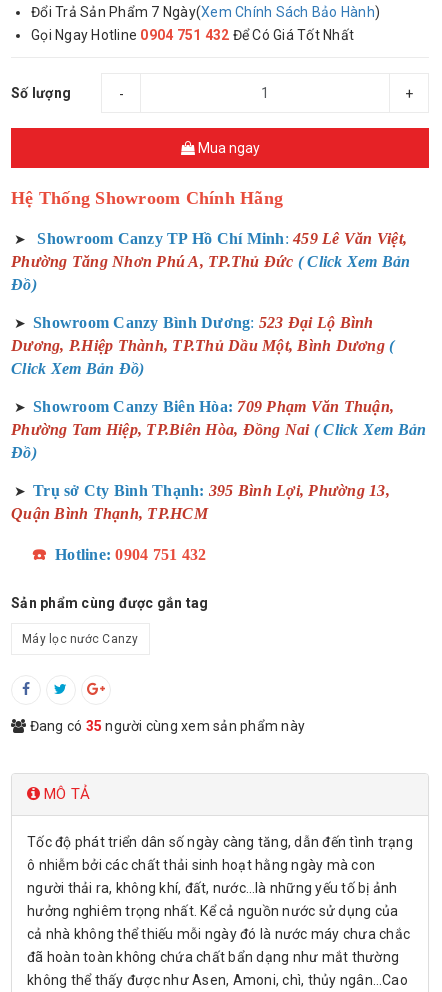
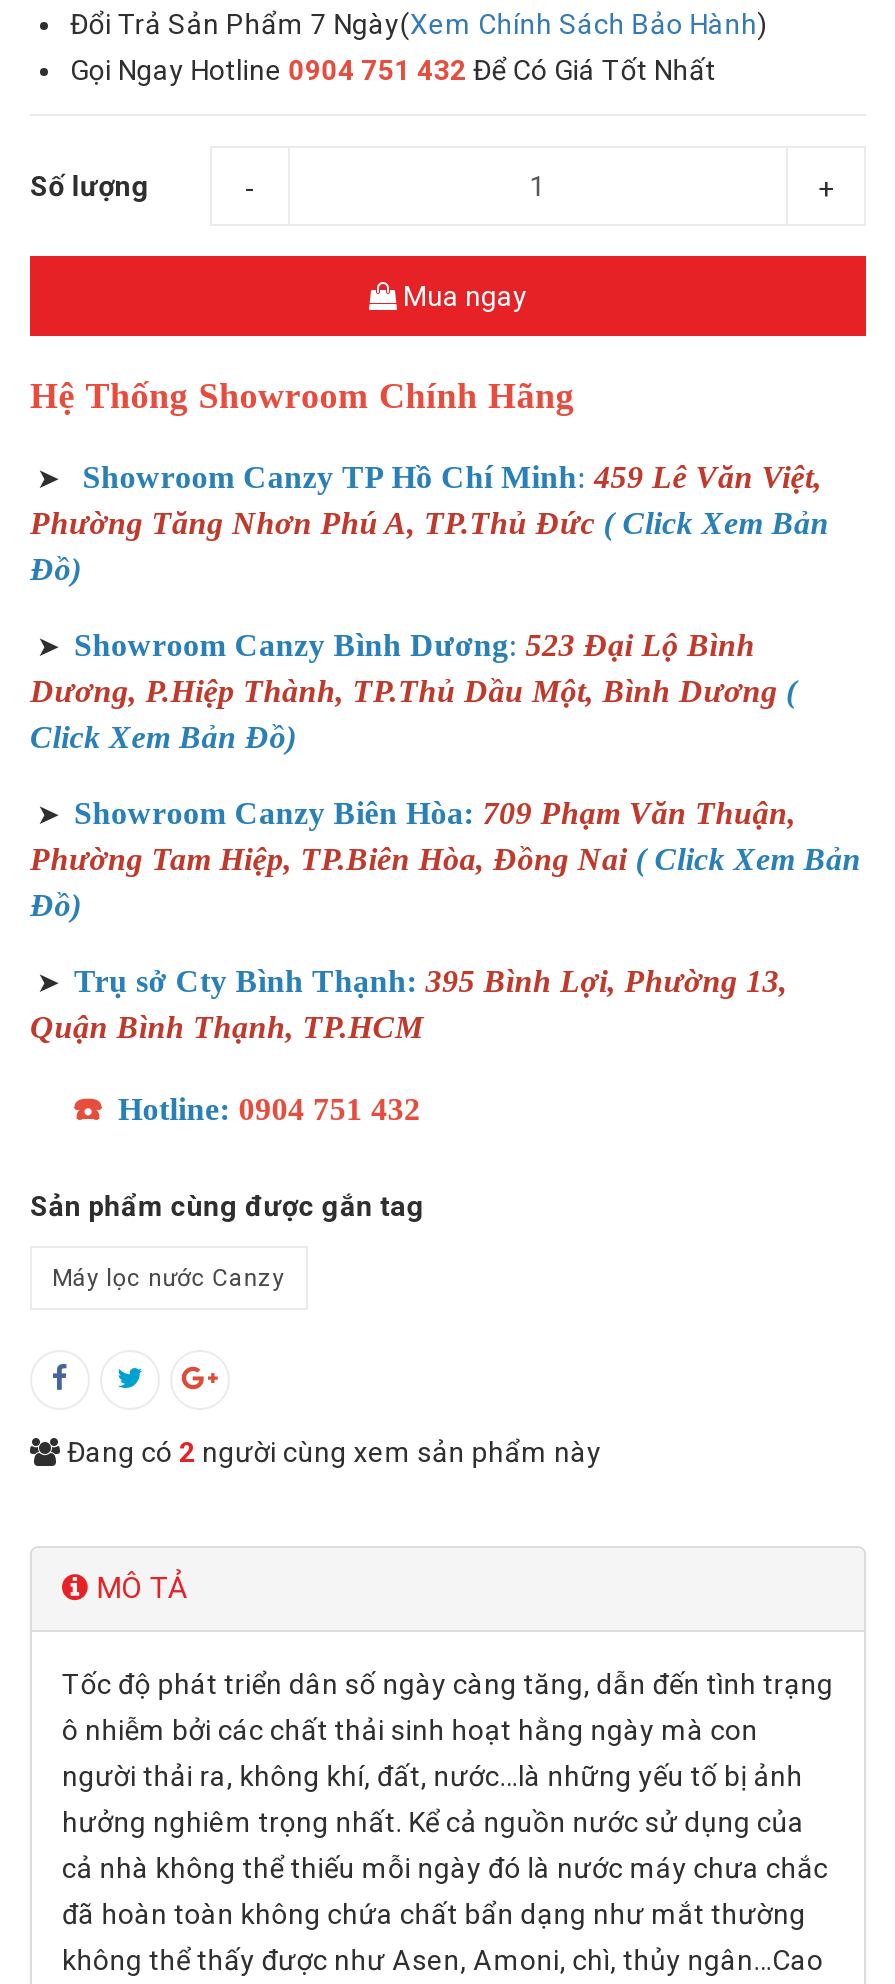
- Đang có 35 người cùng xem sản phẩm này
+ Đang có 2 người cùng xem sản phẩm này
